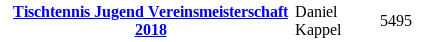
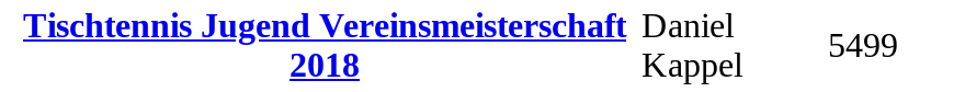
- 5495
+ 5499
